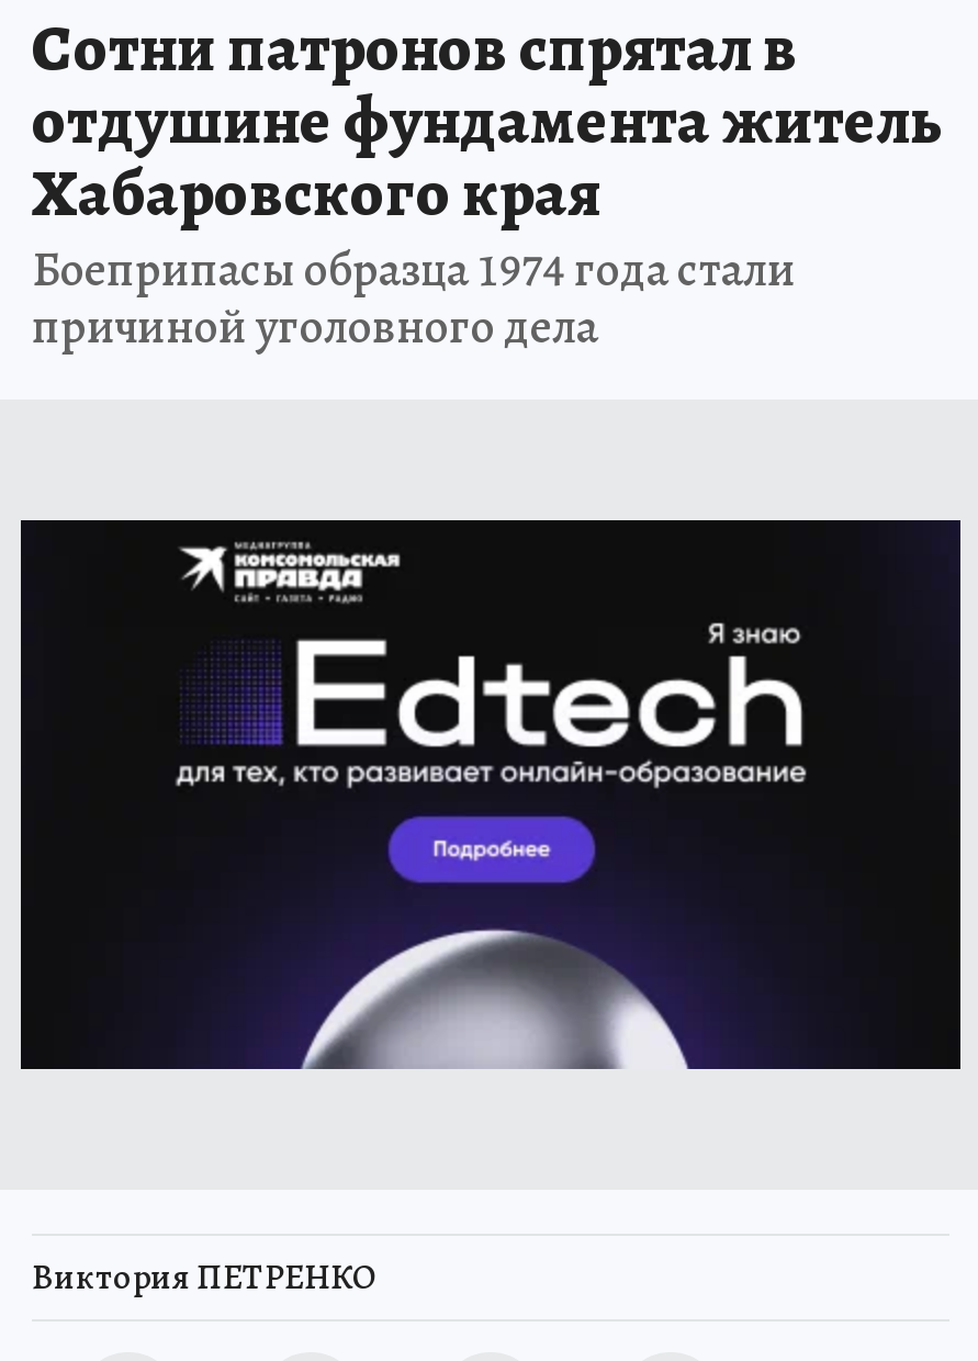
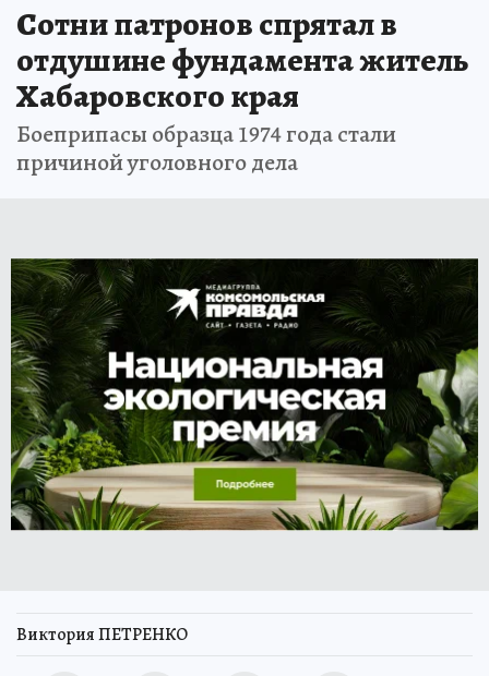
- [image]
+ [image]
